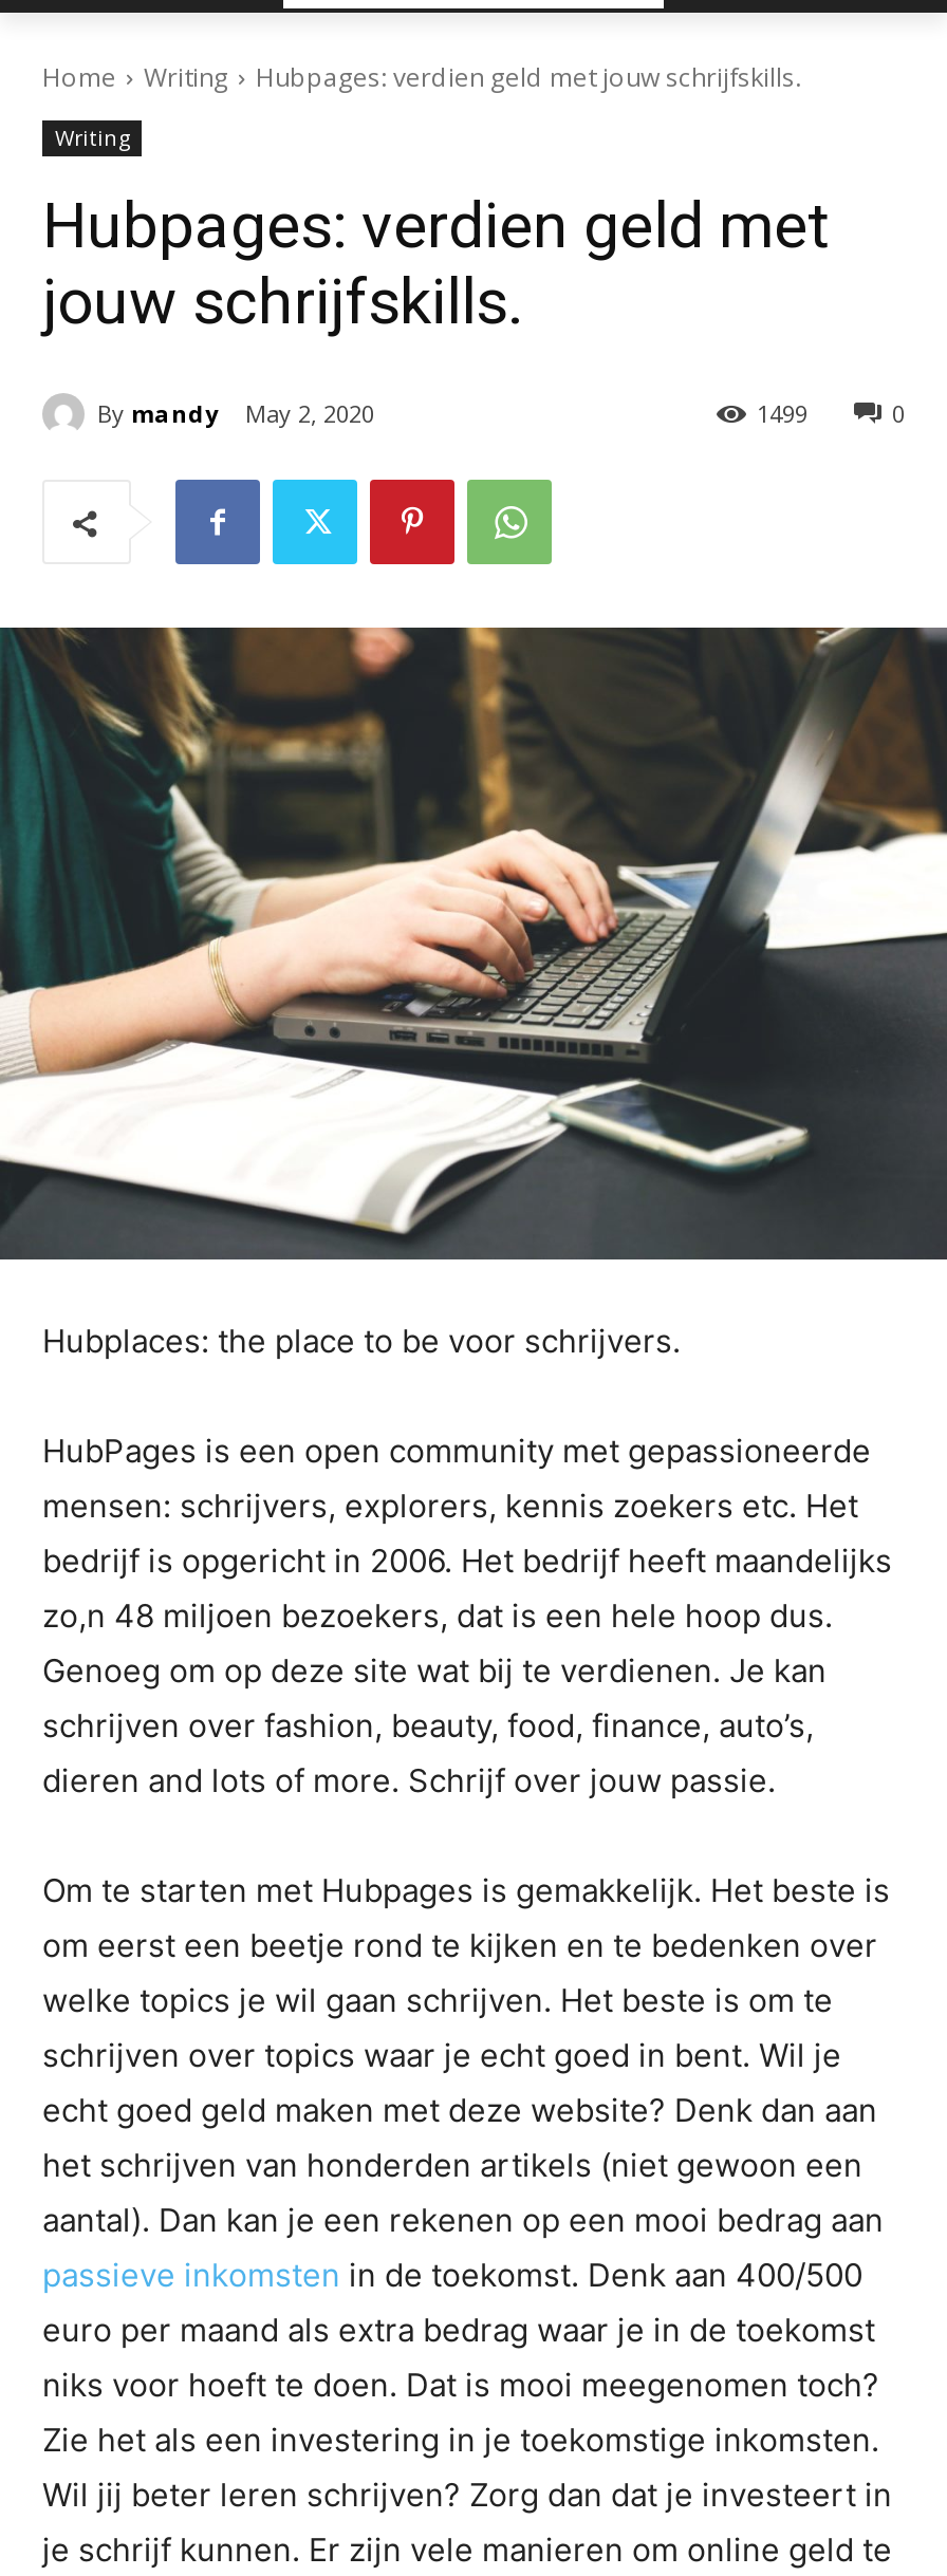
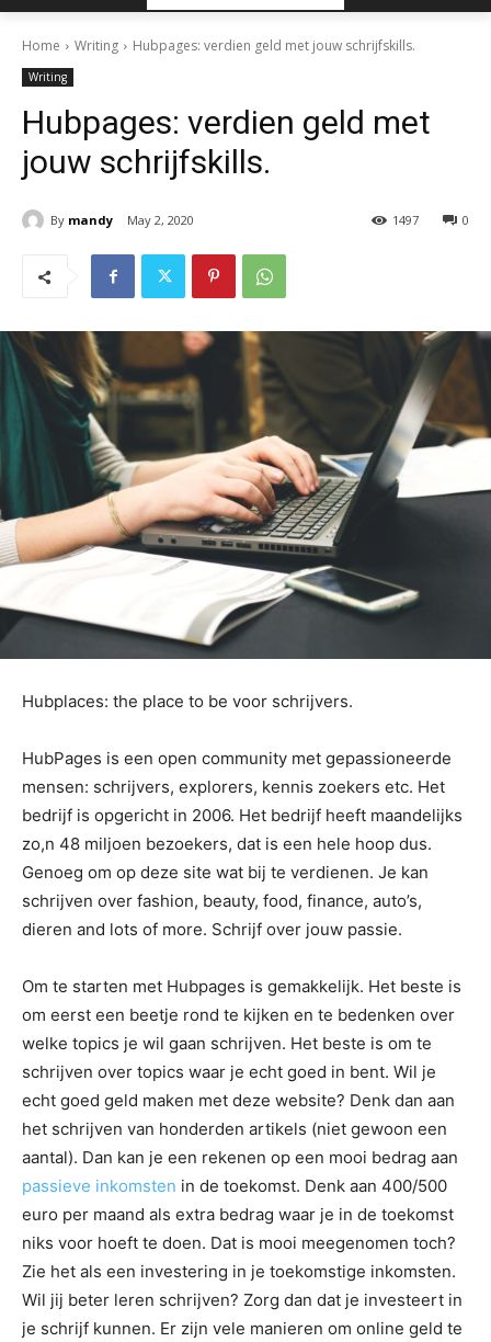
- 1499
+ 1497
